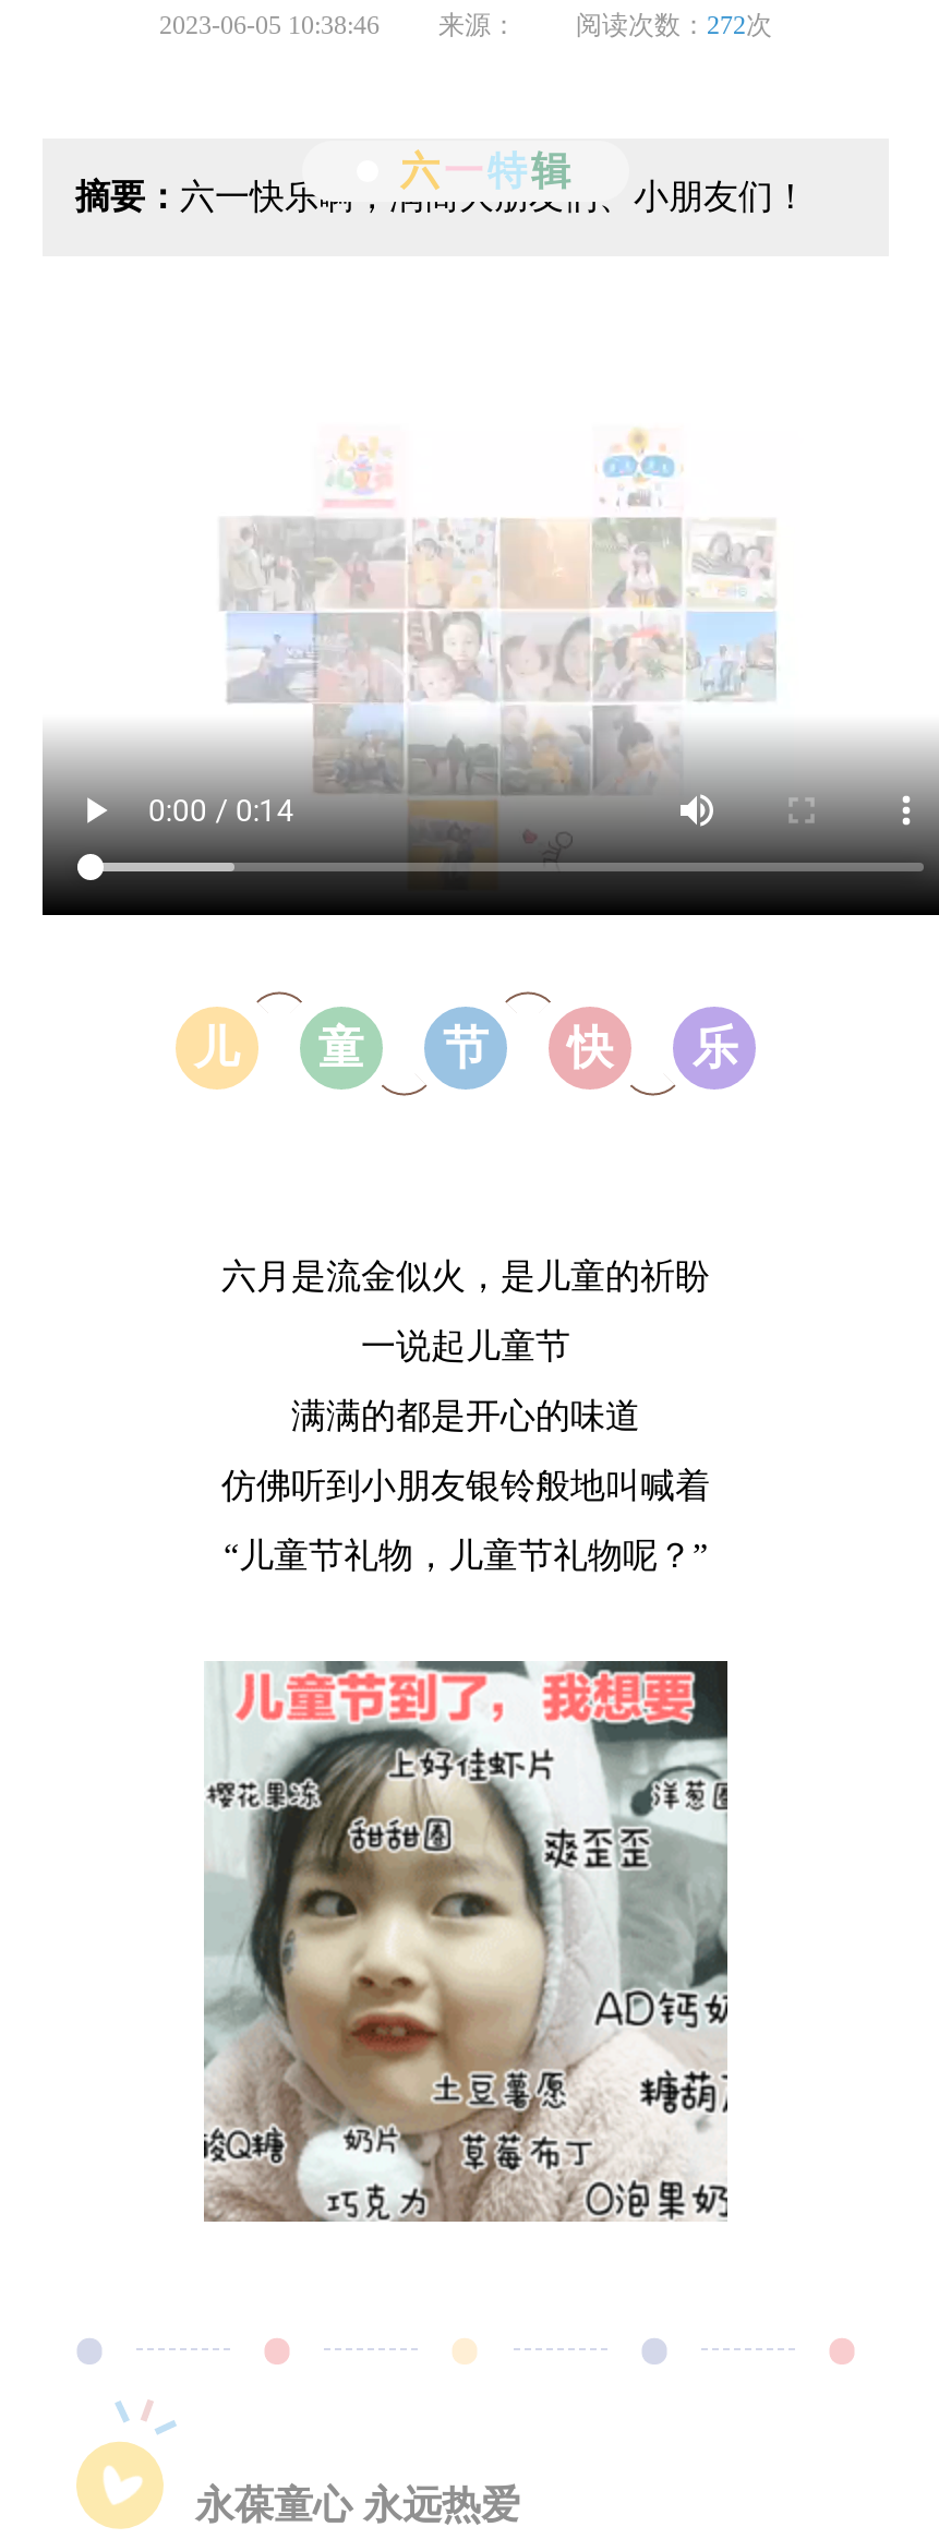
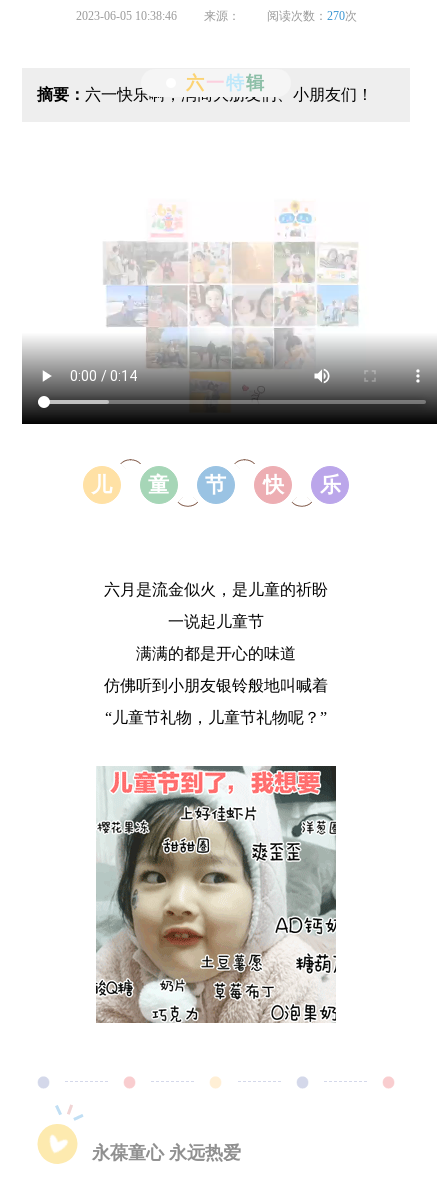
- 2023-06-05 10:38:46 来源： 阅读次数：272次
+ 2023-06-05 10:38:46 来源： 阅读次数：270次
